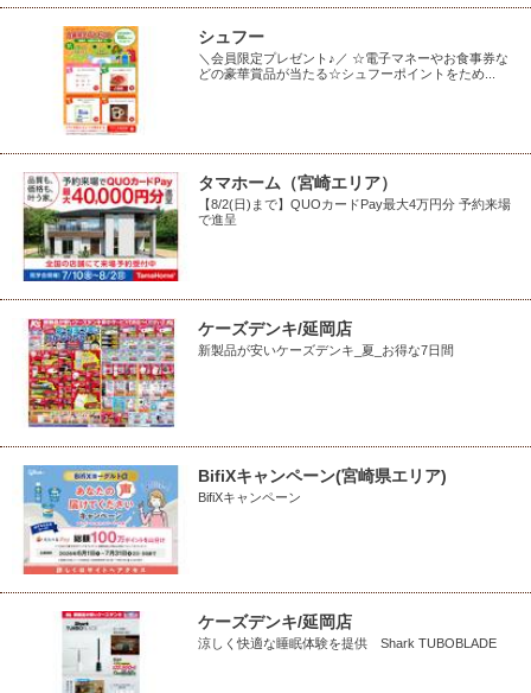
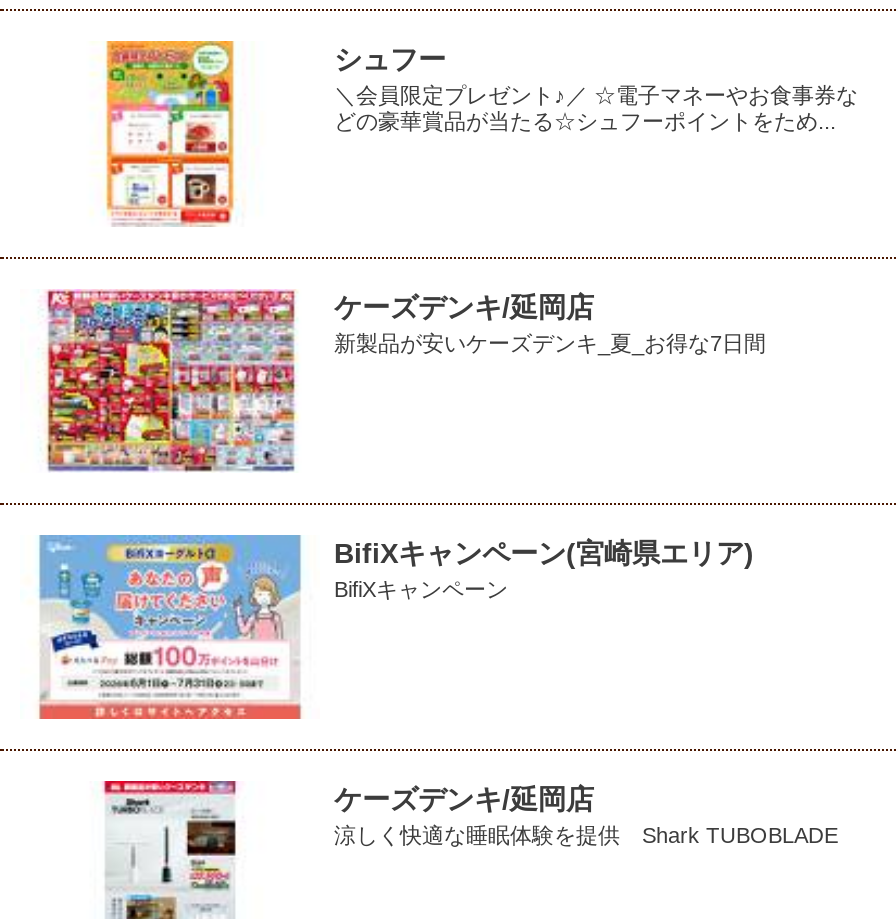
- [image]
- タマホーム（宮崎エリア）
- 【8/2(日)まで】QUOカードPay最大4万円分 予約来場
- で進呈
